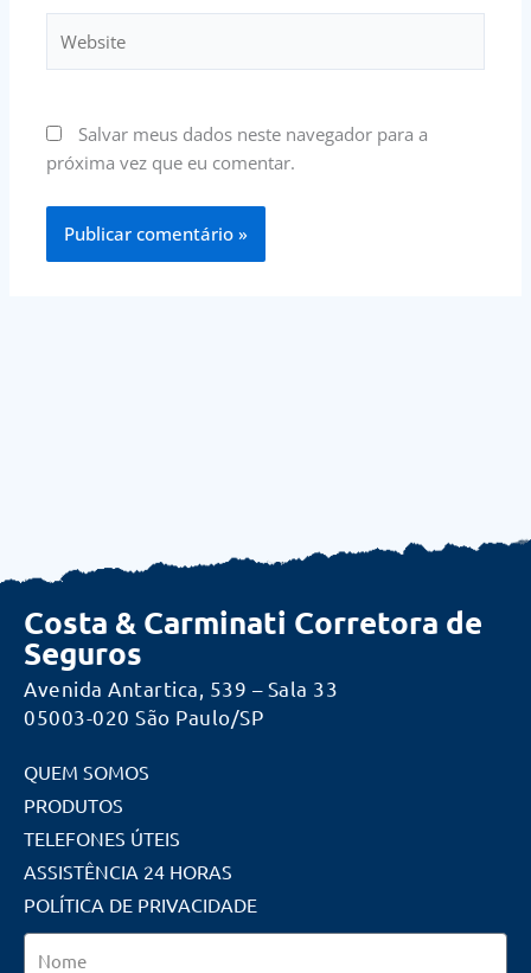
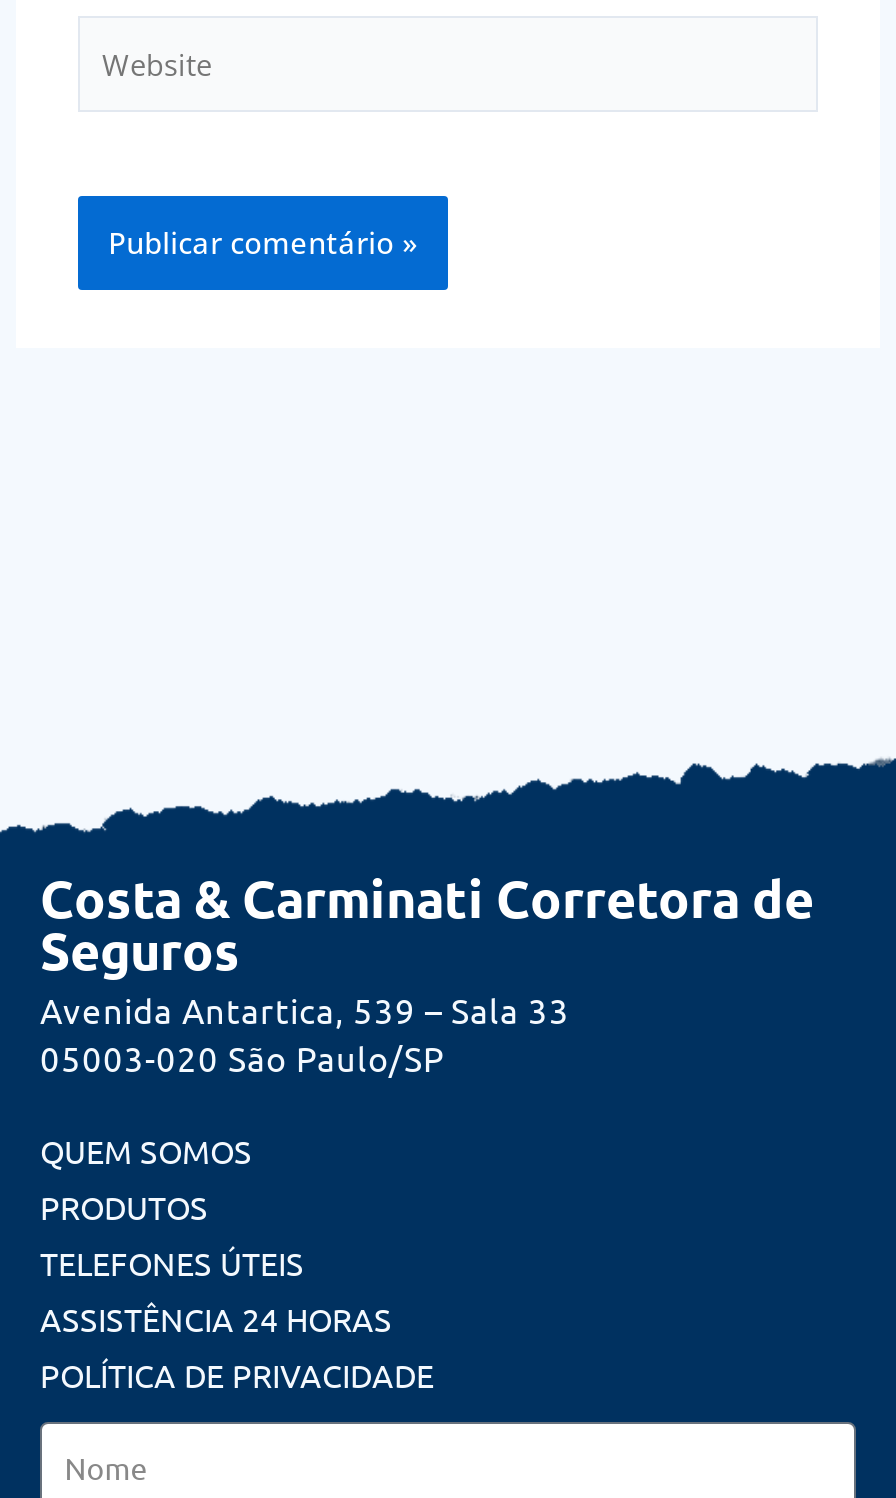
- Salvar meus dados neste navegador para a
- próxima vez que eu comentar.
